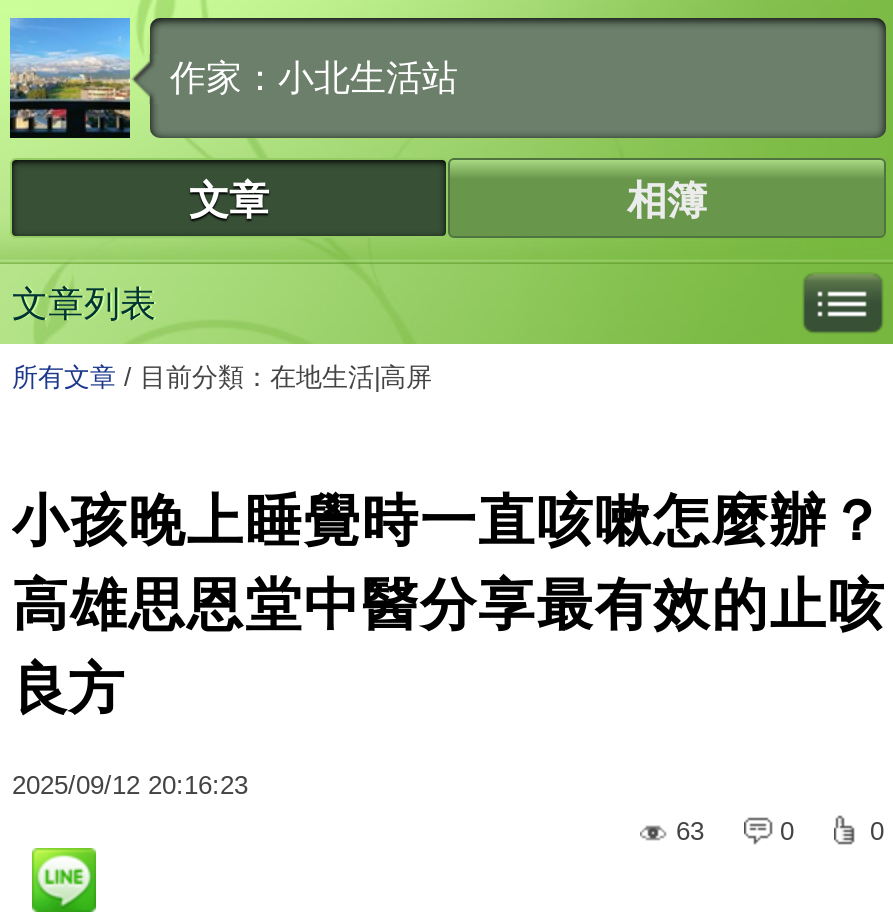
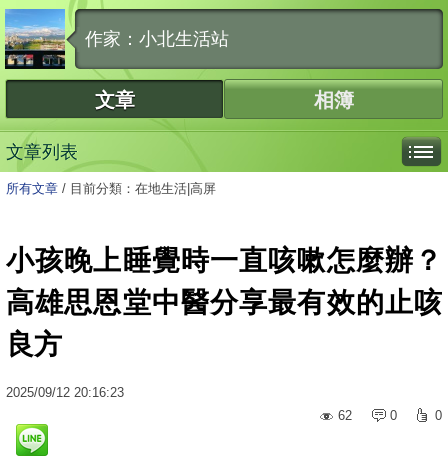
- 63
+ 62
